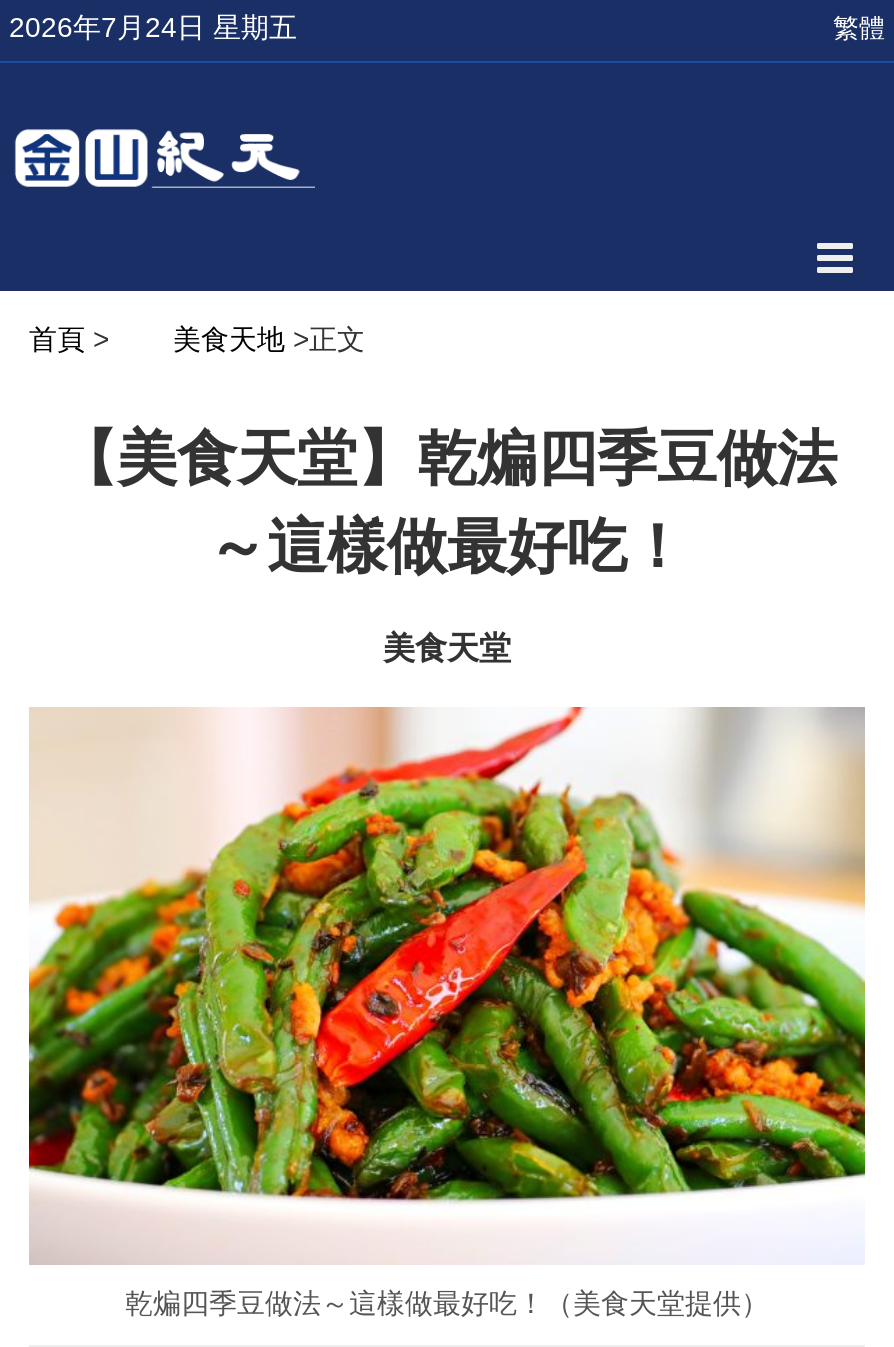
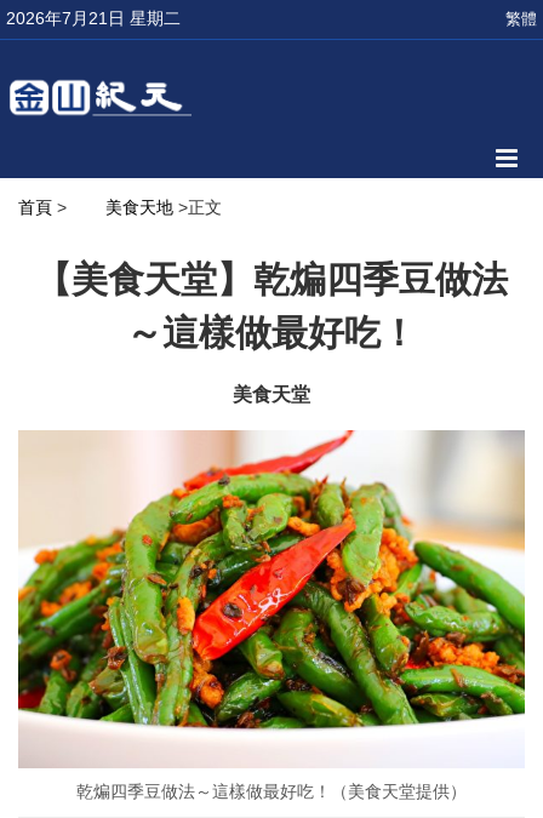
- 2026年7月24日 星期五
+ 2026年7月21日 星期二
